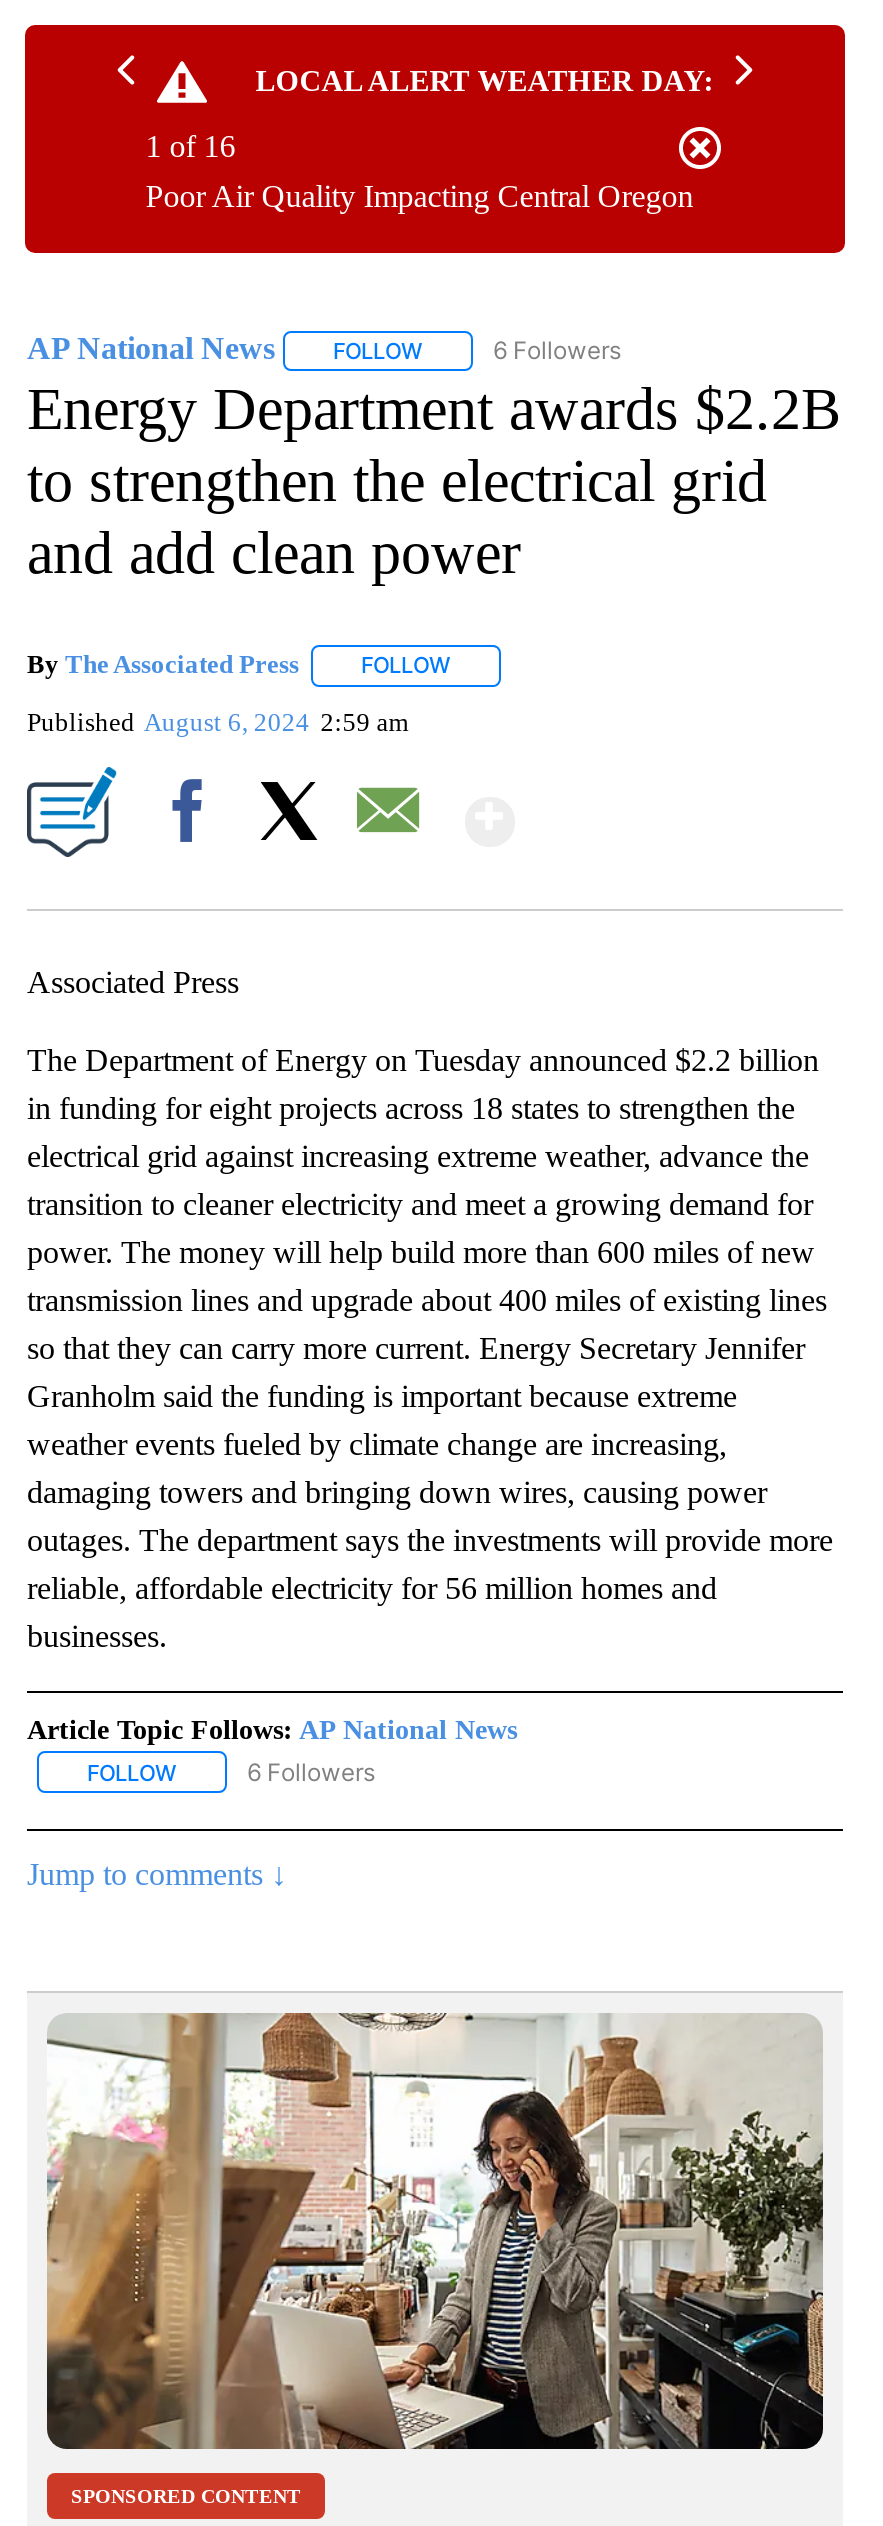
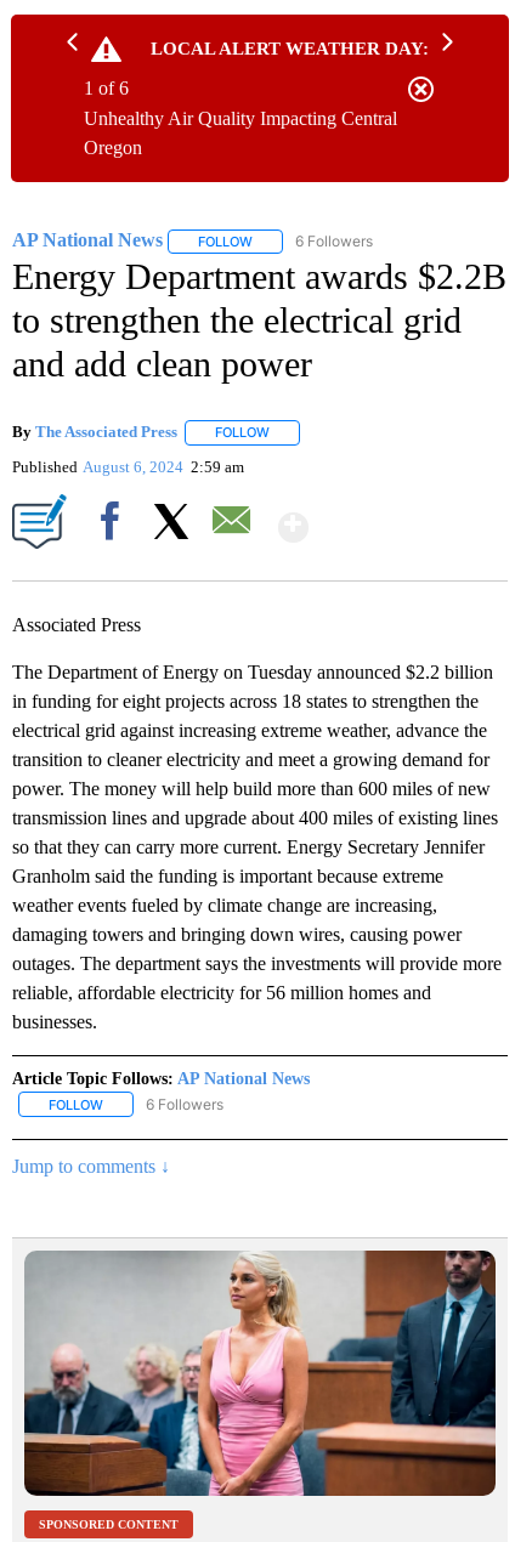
- 1 of 16
+ 1 of 6

- Poor Air Quality Impacting Central Oregon
+ Unhealthy Air Quality Impacting Central
+ Oregon

moved down: AP National News | Energy Department awards $2.2B | to strengthen the electrical grid | ... | businesses. | Article Topic Follows: AP National News

- [image]
+ [image]
